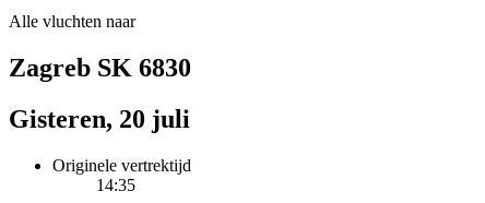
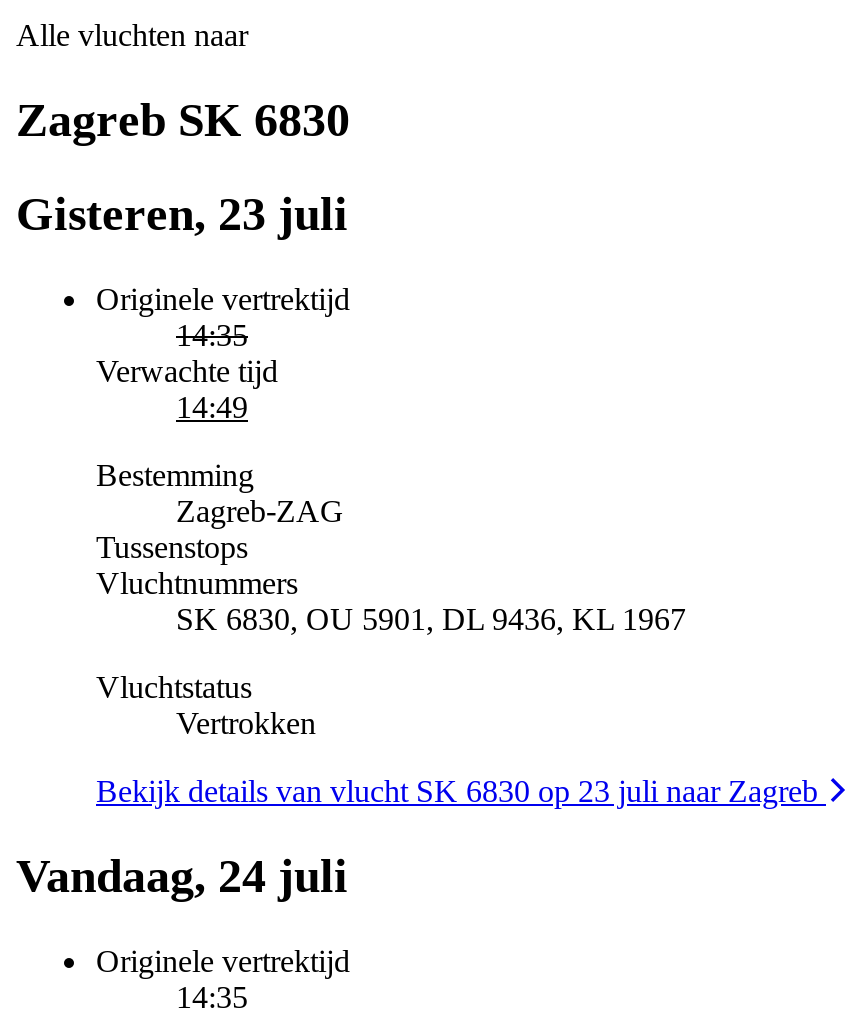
- Gisteren, 20 juli
+ Gisteren, 23 juli
+ Originele vertrektijd
+ 14:35
+ Verwachte tijd
+ 14:49
+ Bestemming
+ Zagreb-ZAG
+ Tussenstops
+ Vluchtnummers
+ SK 6830, OU 5901, DL 9436, KL 1967
+ Vluchtstatus
+ Vertrokken
+ Bekijk details van vlucht SK 6830 op 23 juli naar Zagreb
+ Vandaag, 24 juli
